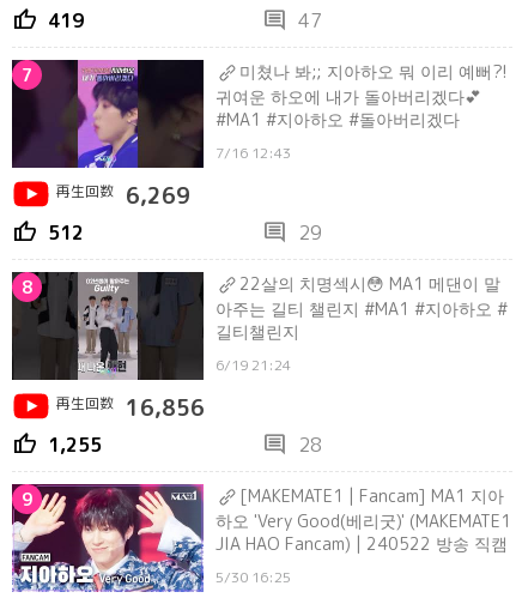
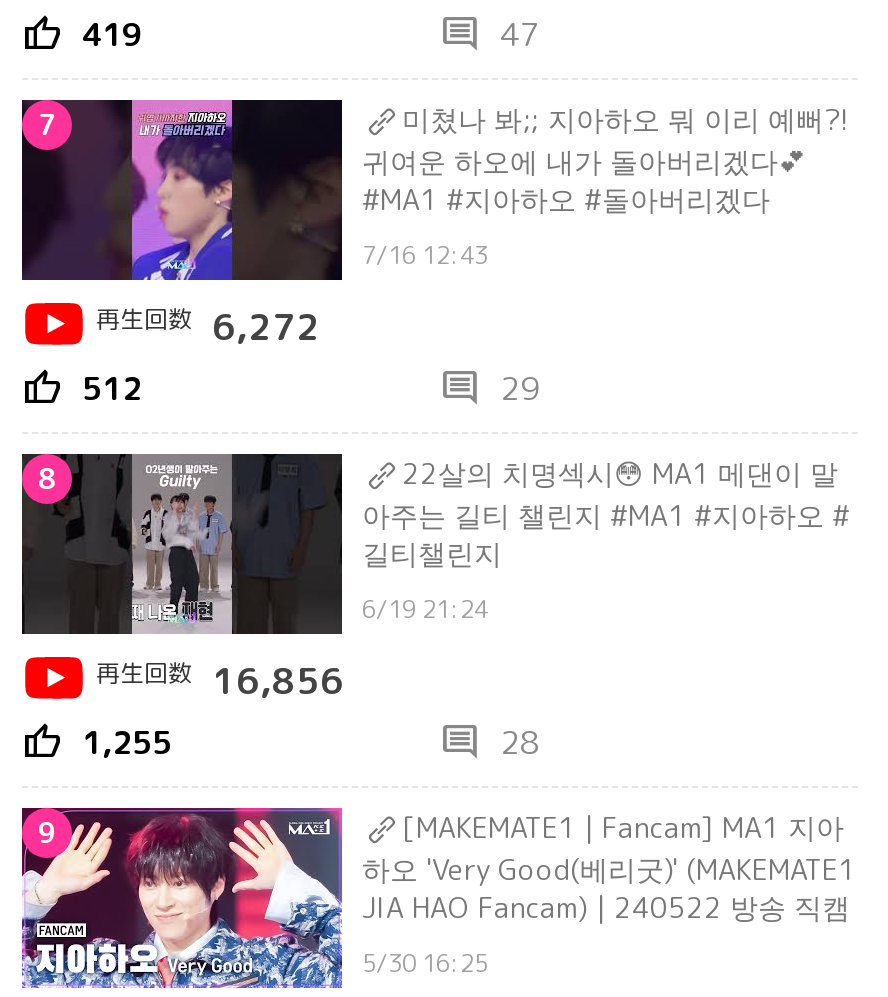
- 再生回数 6,269
+ 再生回数 6,272
